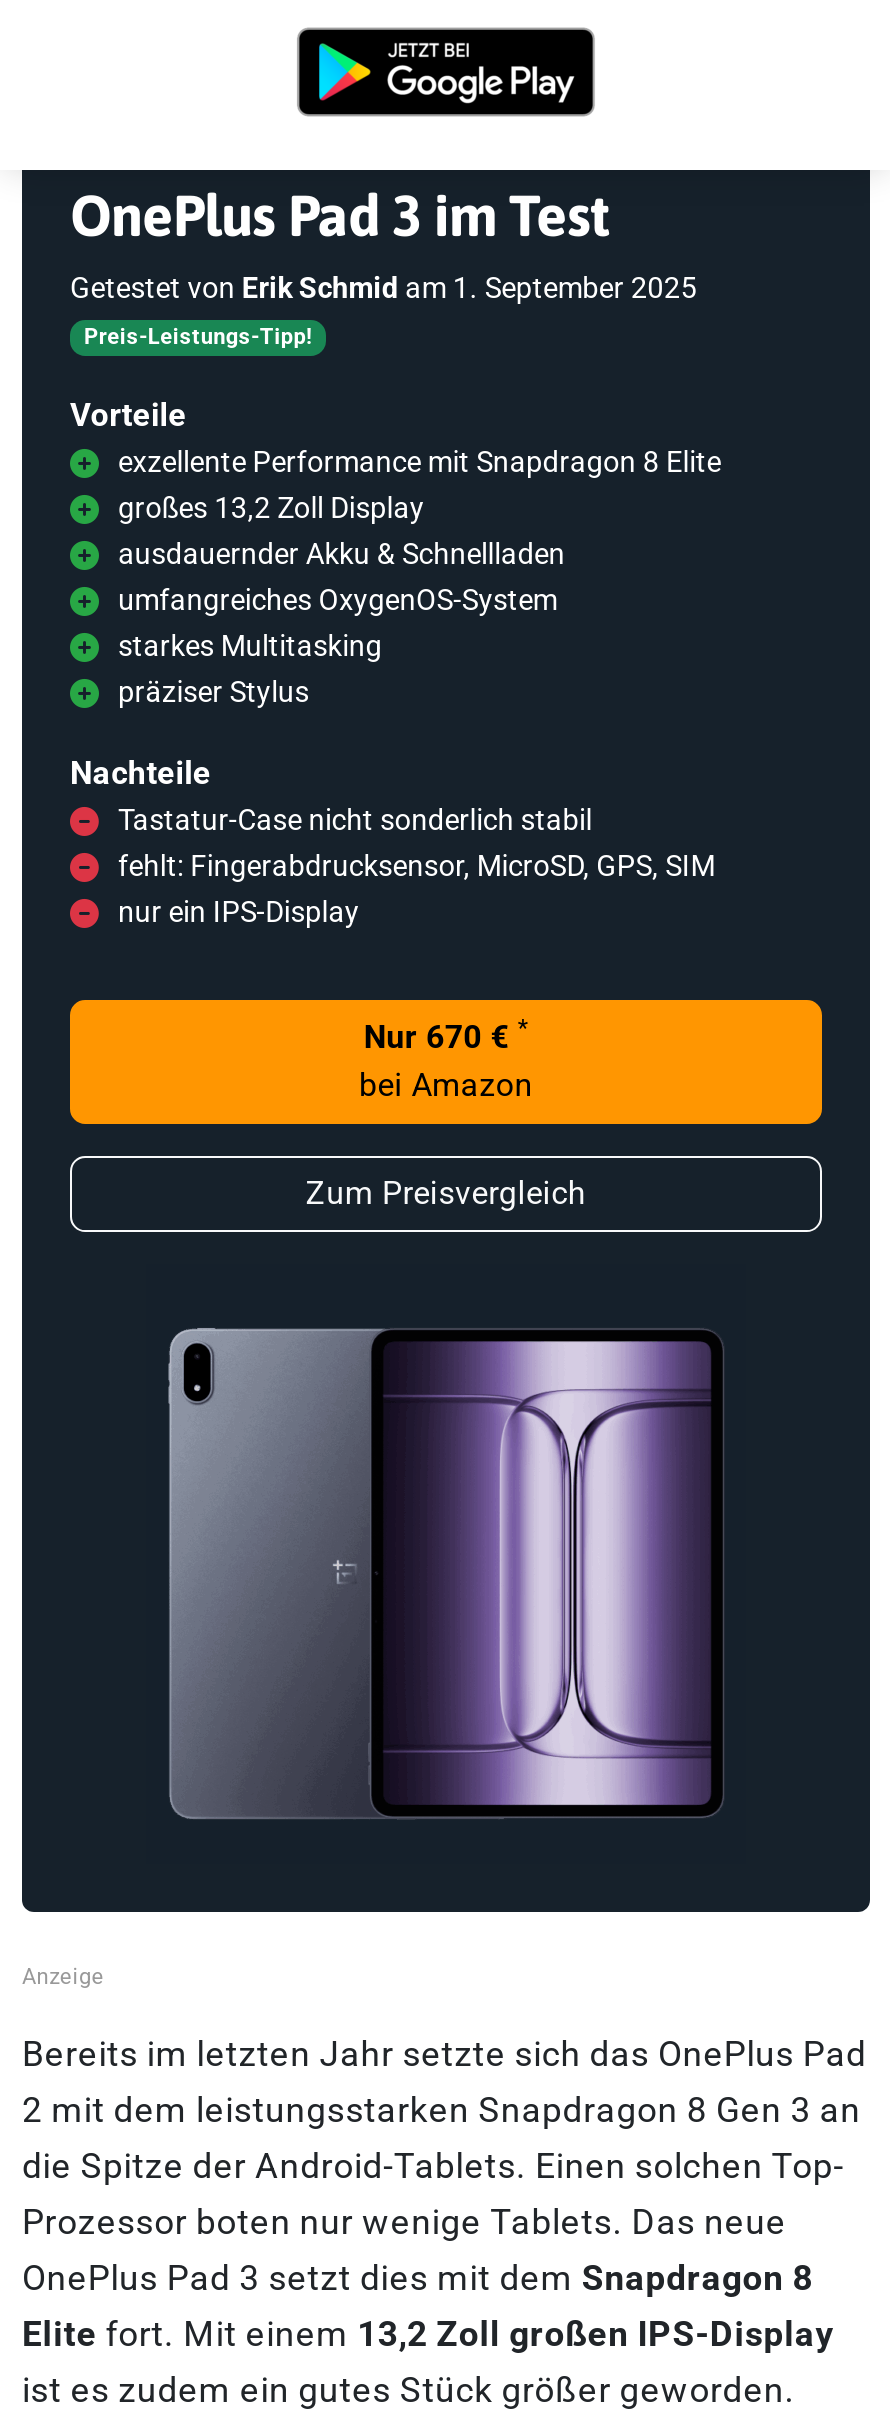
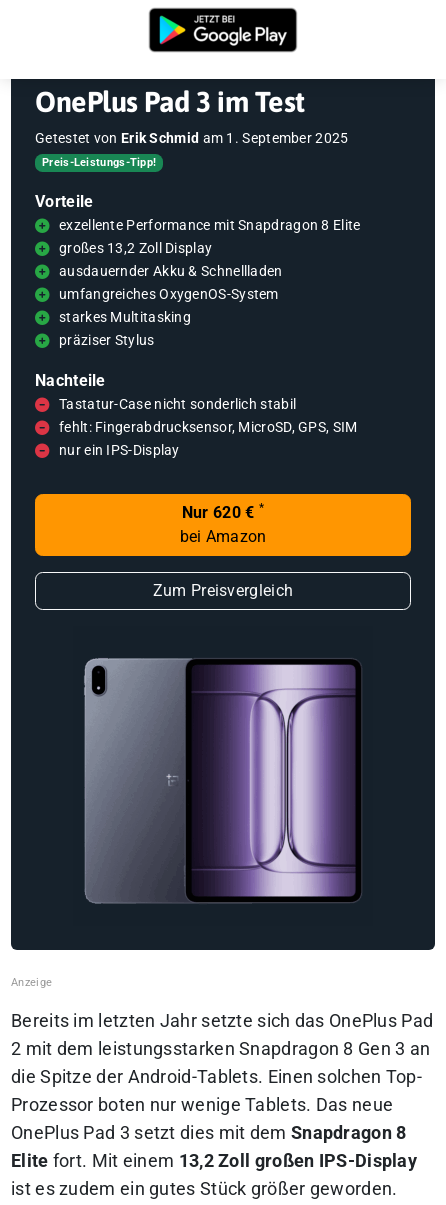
- Nur 670 € *
+ Nur 620 € *
